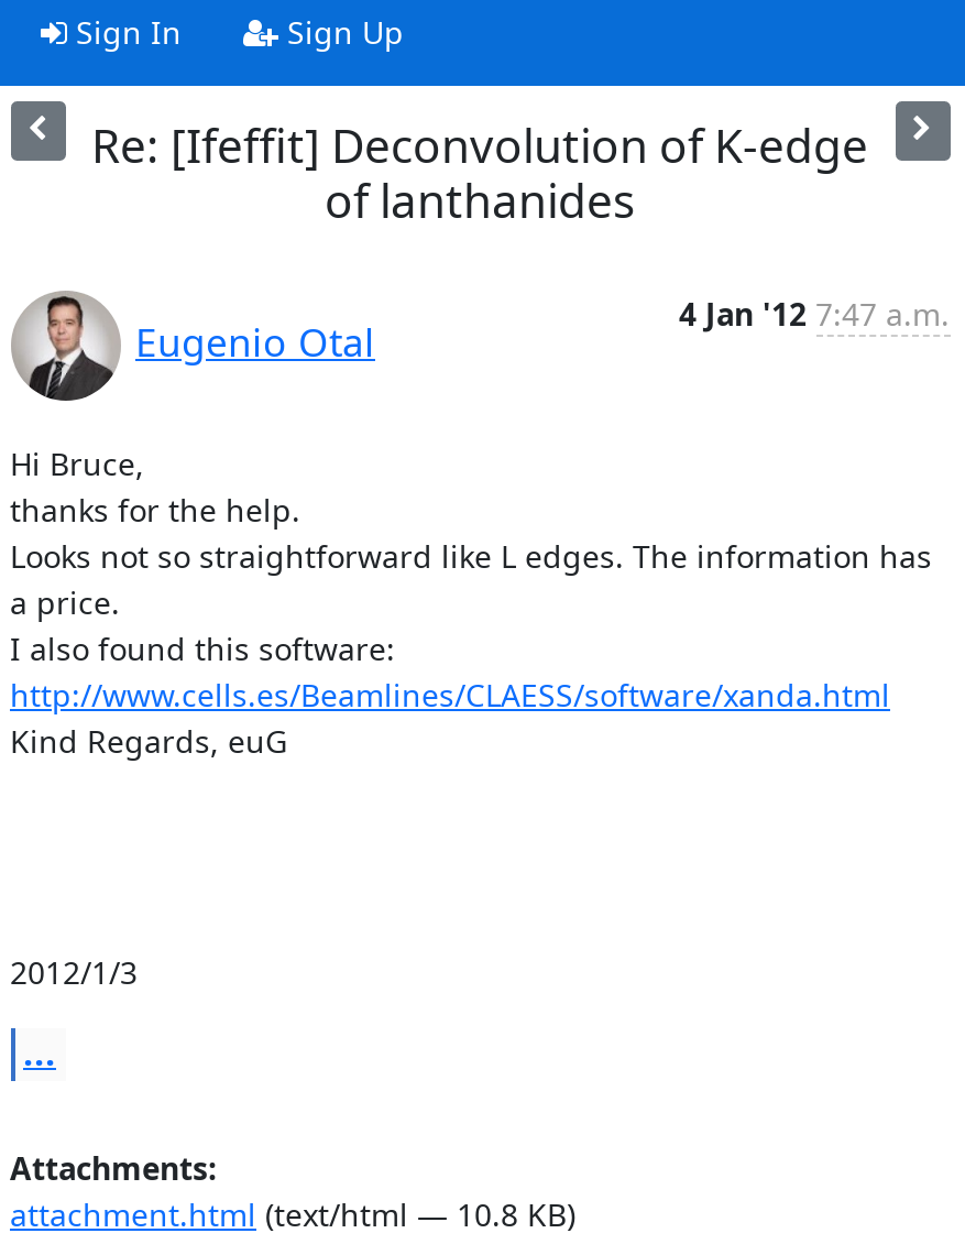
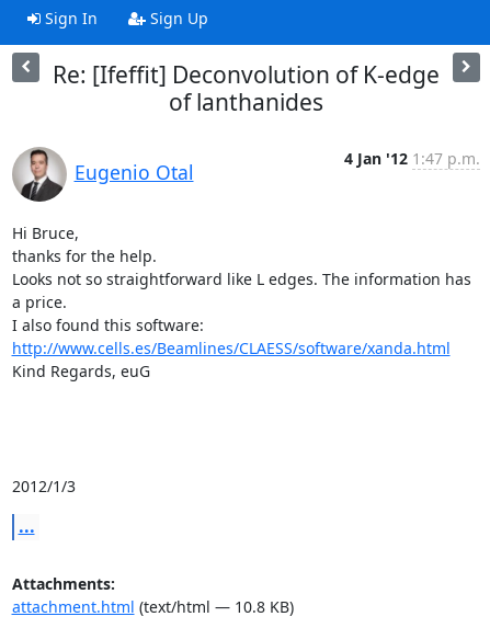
- 4 Jan '12 7:47 a.m.
+ 4 Jan '12 1:47 p.m.
